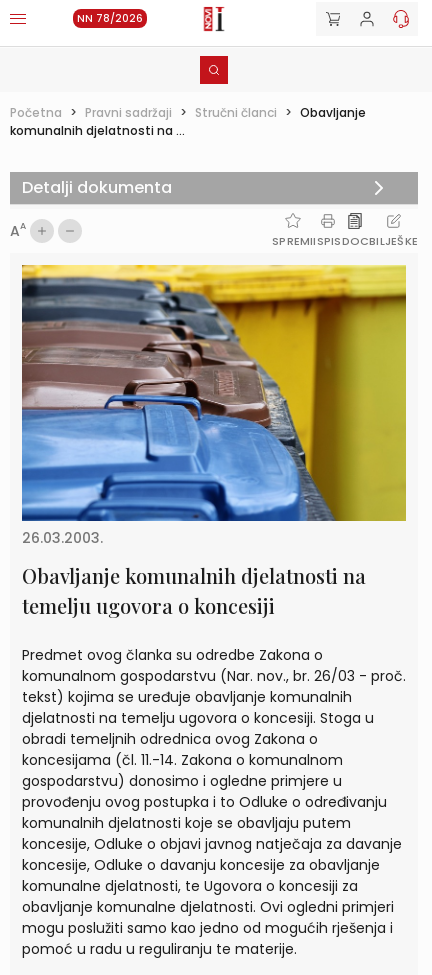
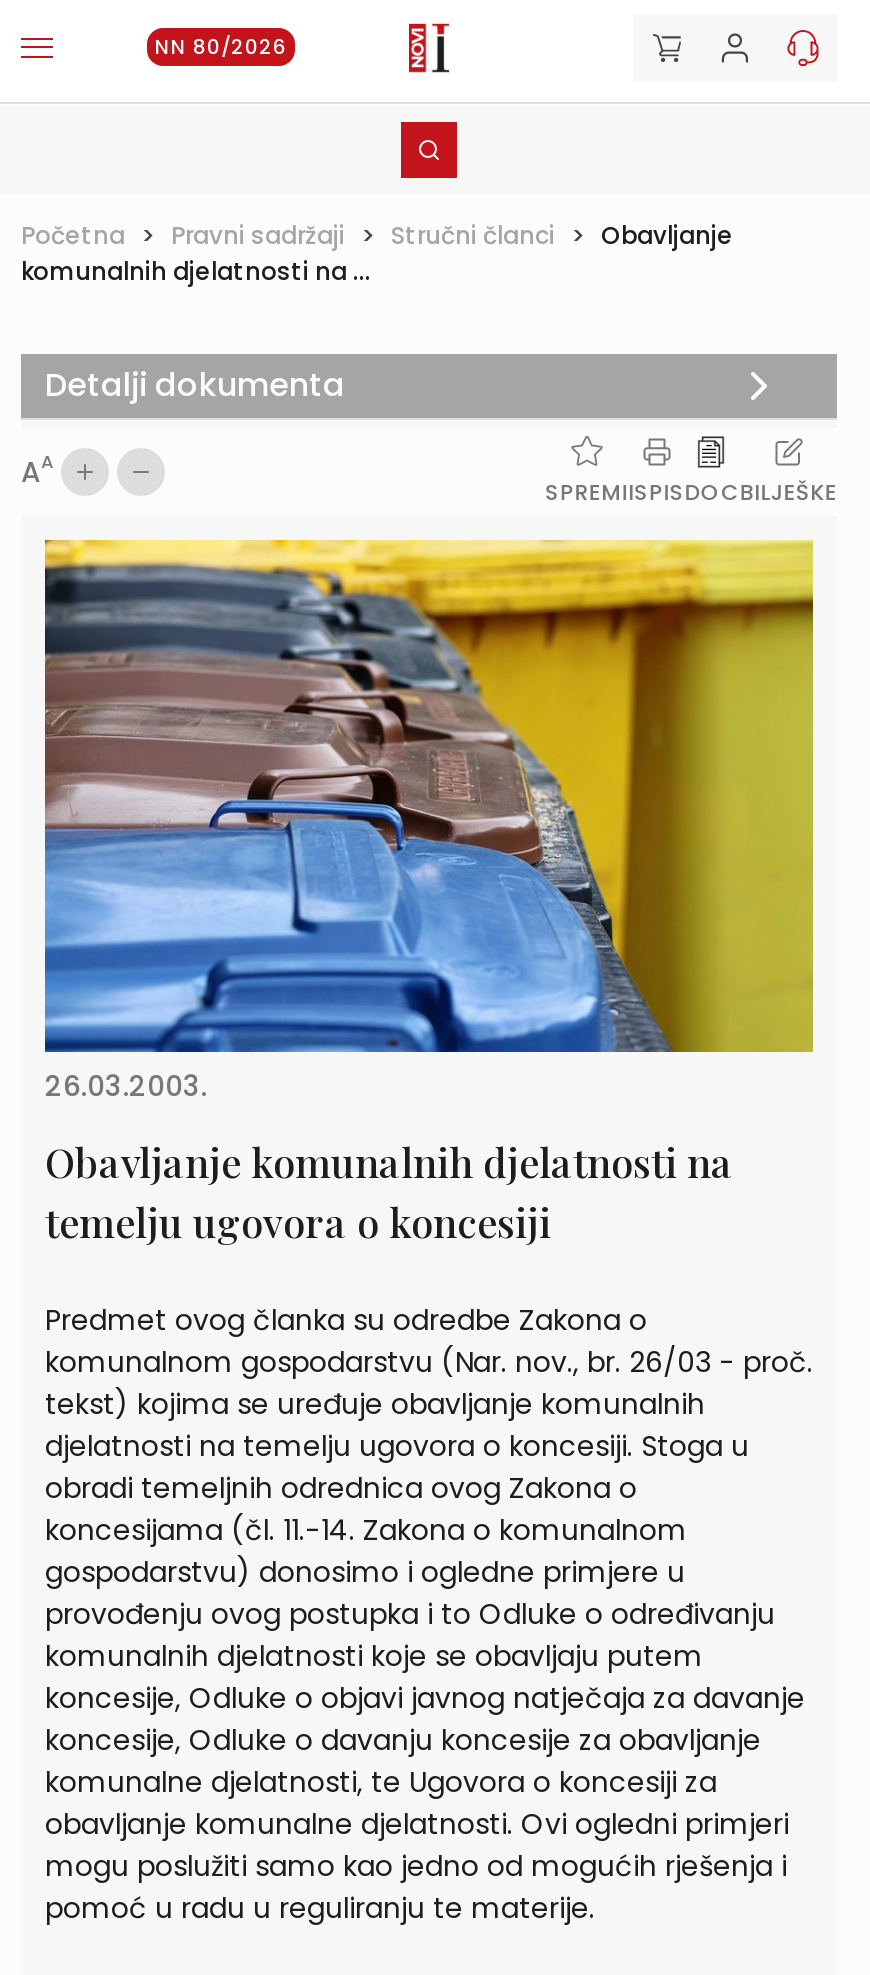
- NN 78/2026
+ NN 80/2026
